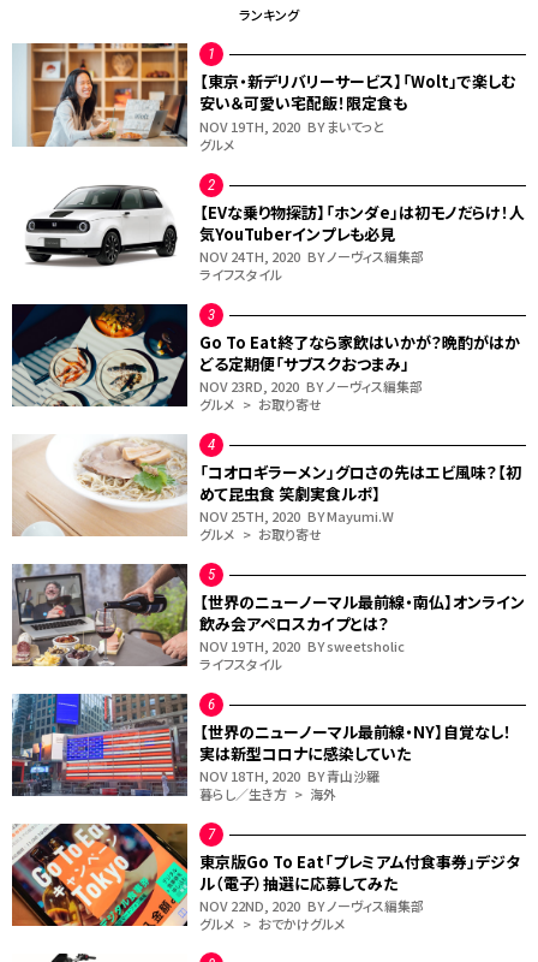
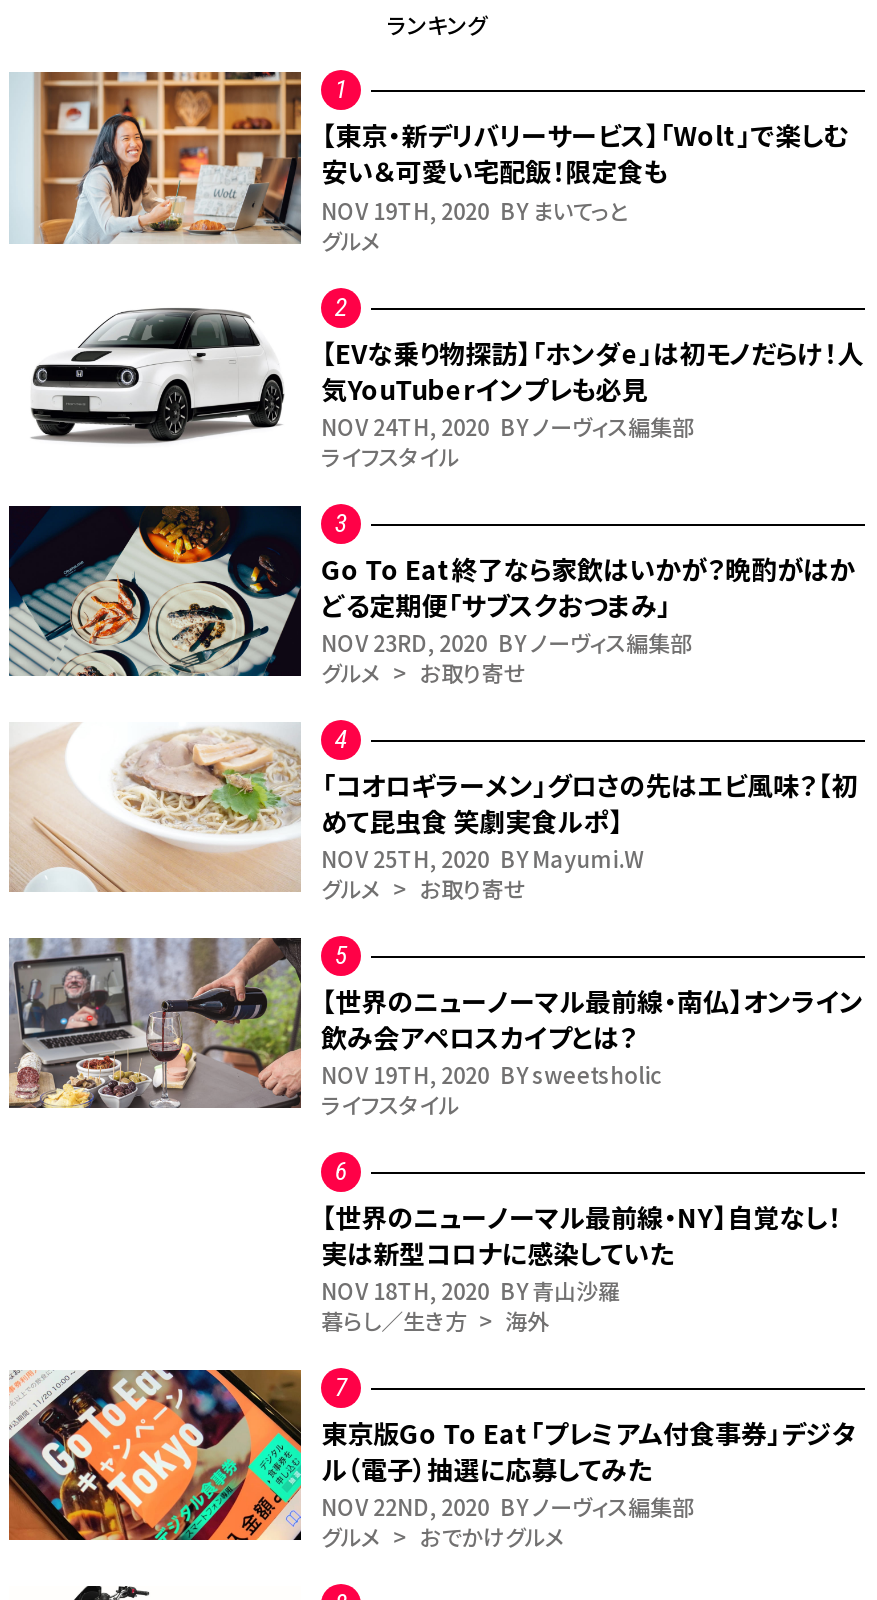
- [image]
